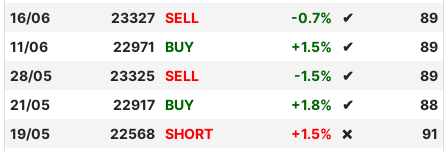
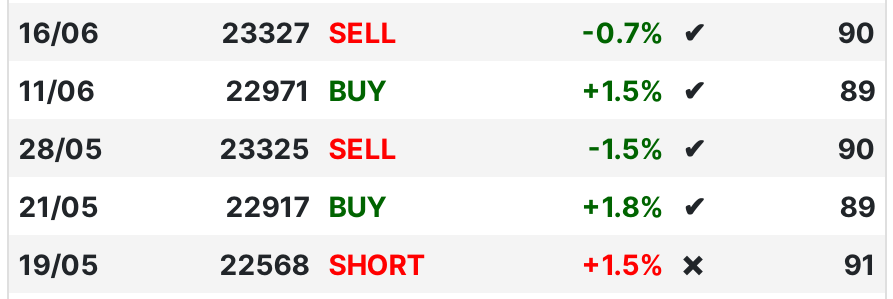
- 89
+ 90

- 89
+ 90

- 88
+ 89
